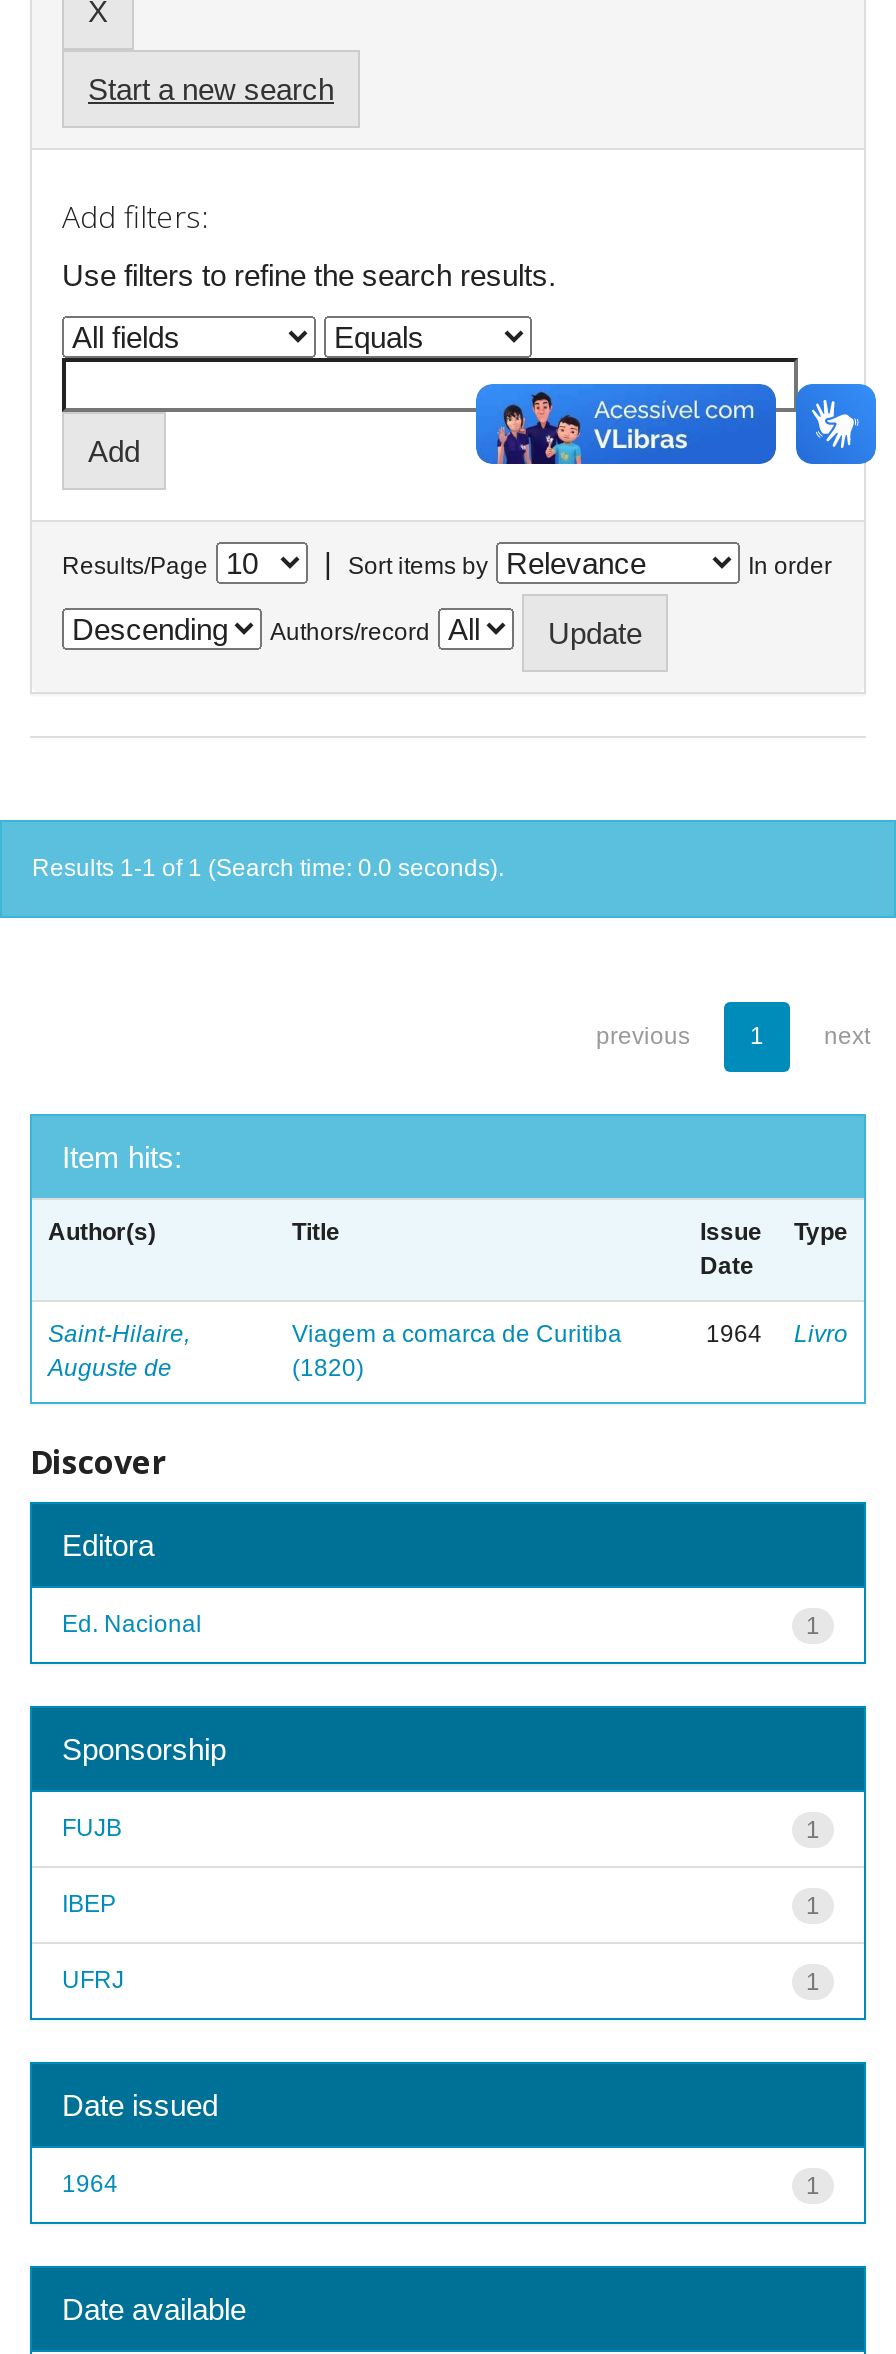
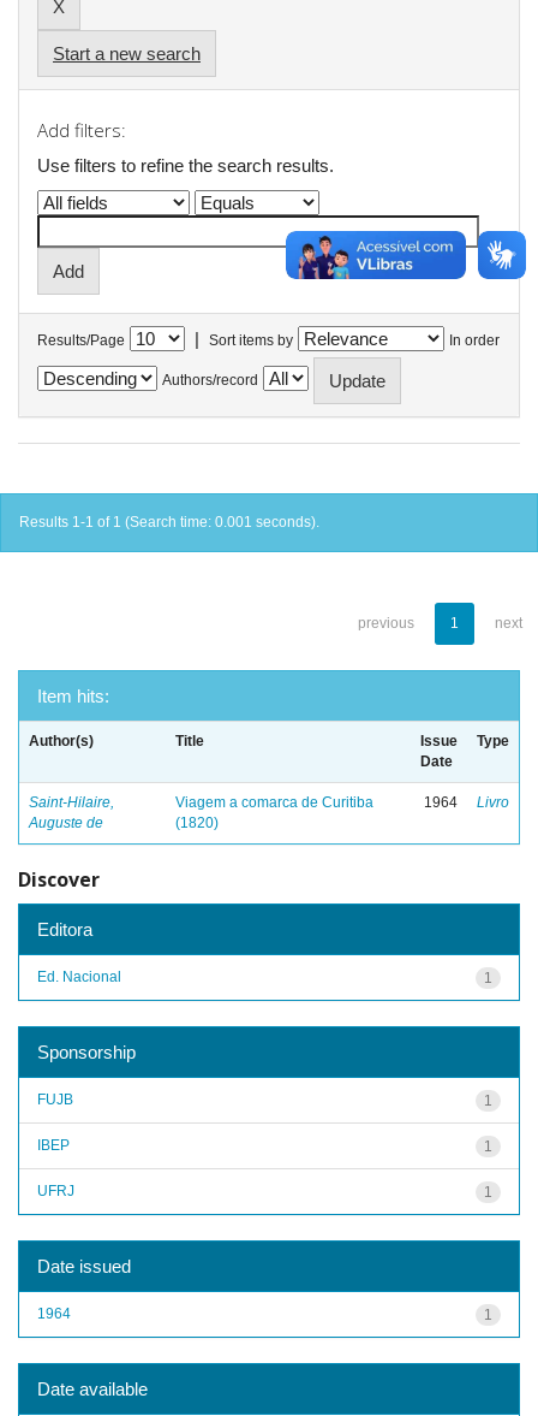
- Results 1-1 of 1 (Search time: 0.0 seconds).
+ Results 1-1 of 1 (Search time: 0.001 seconds).
